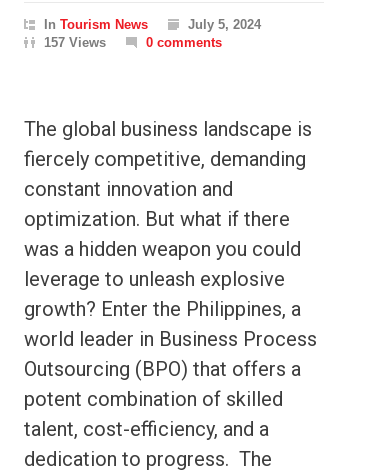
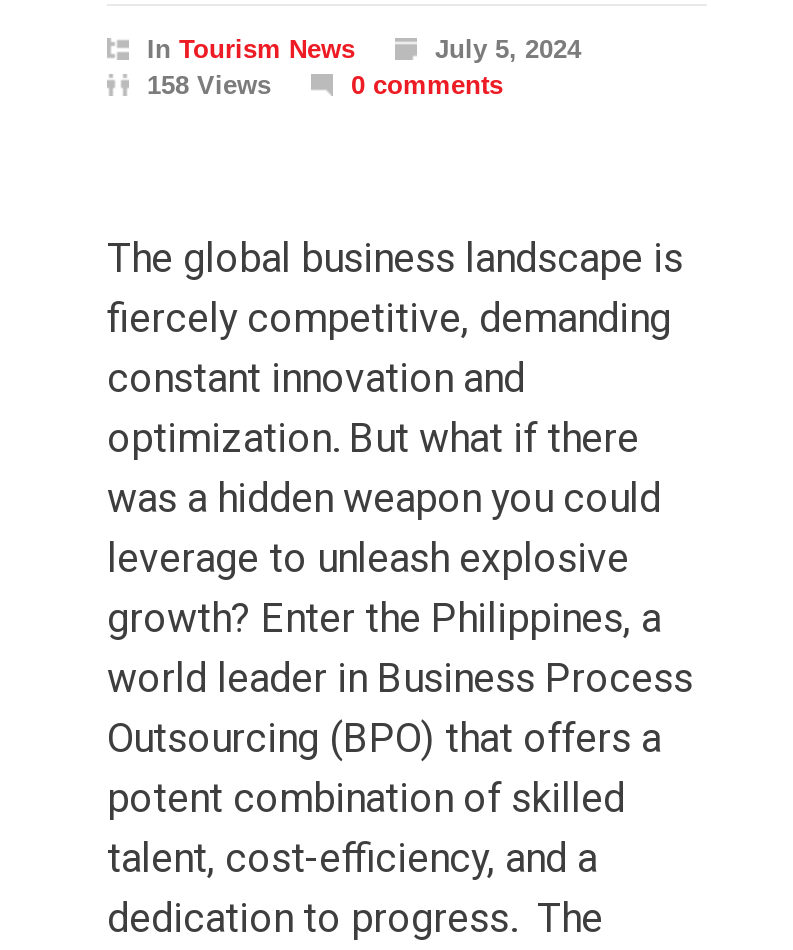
- 157 Views
+ 158 Views
